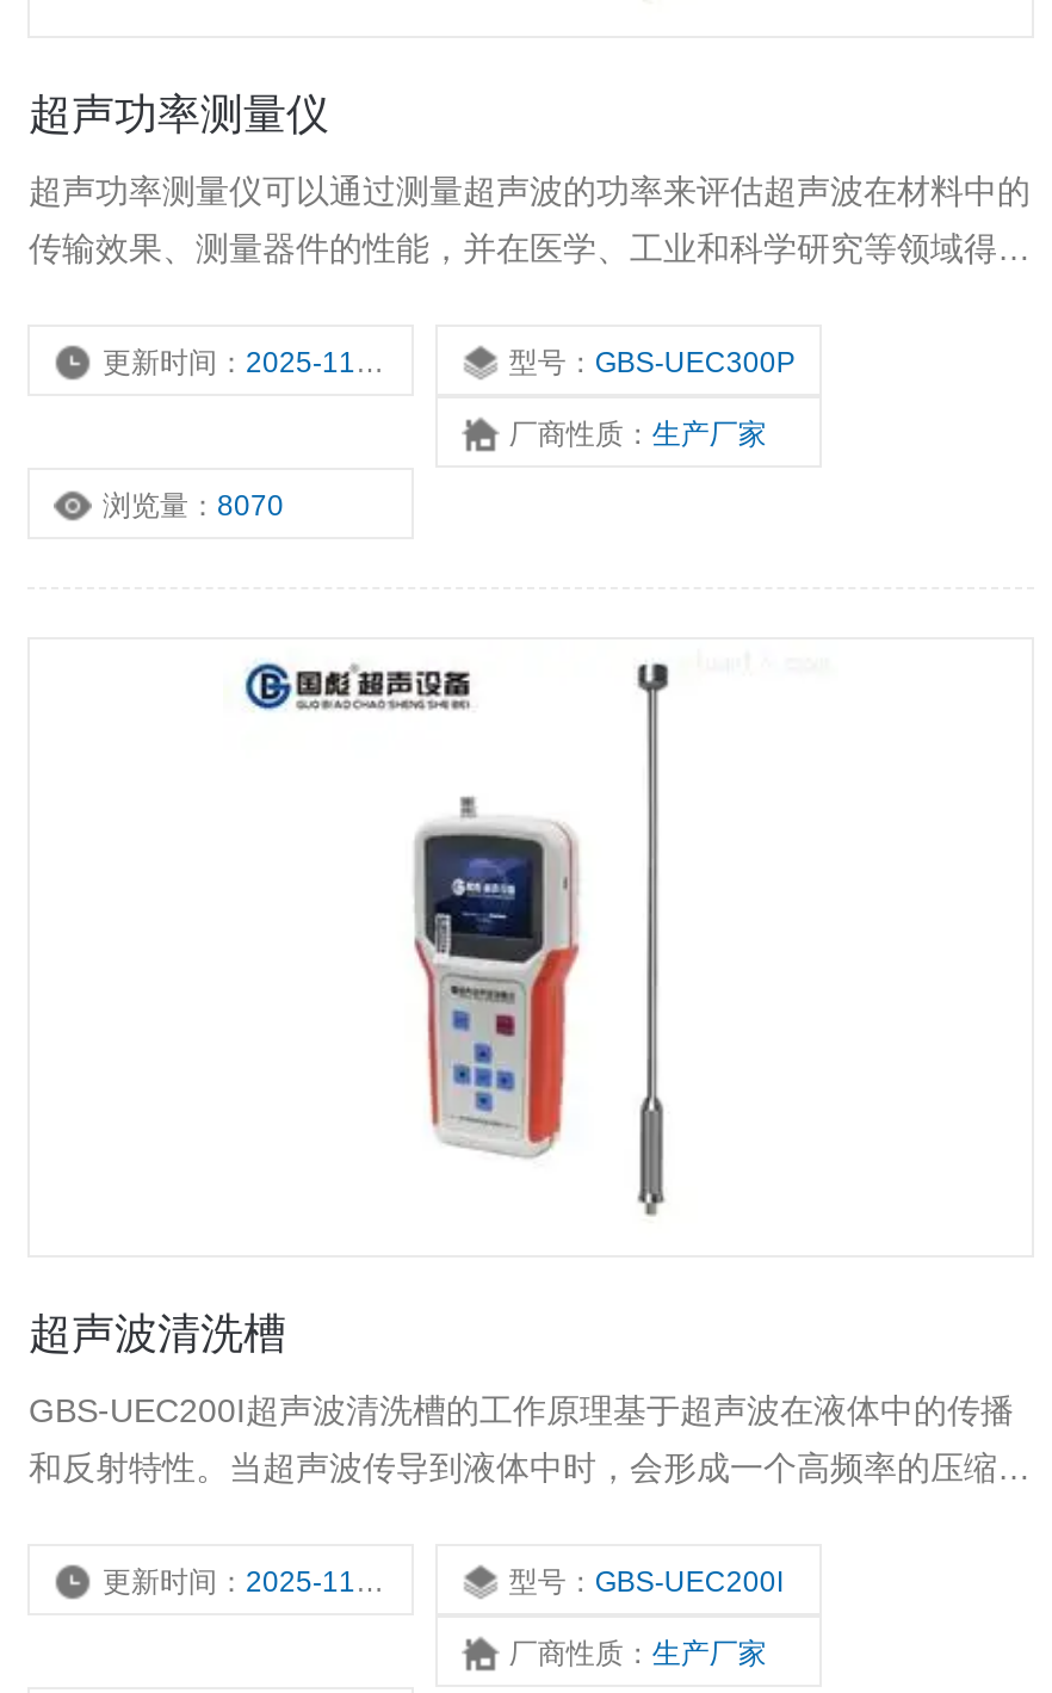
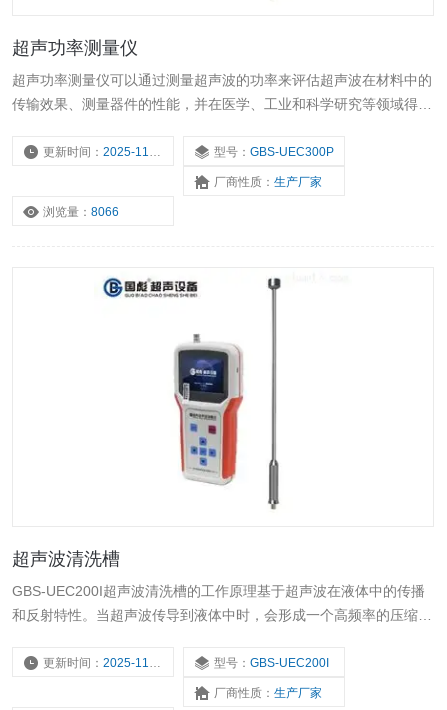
- 浏览量：8070
+ 浏览量：8066
